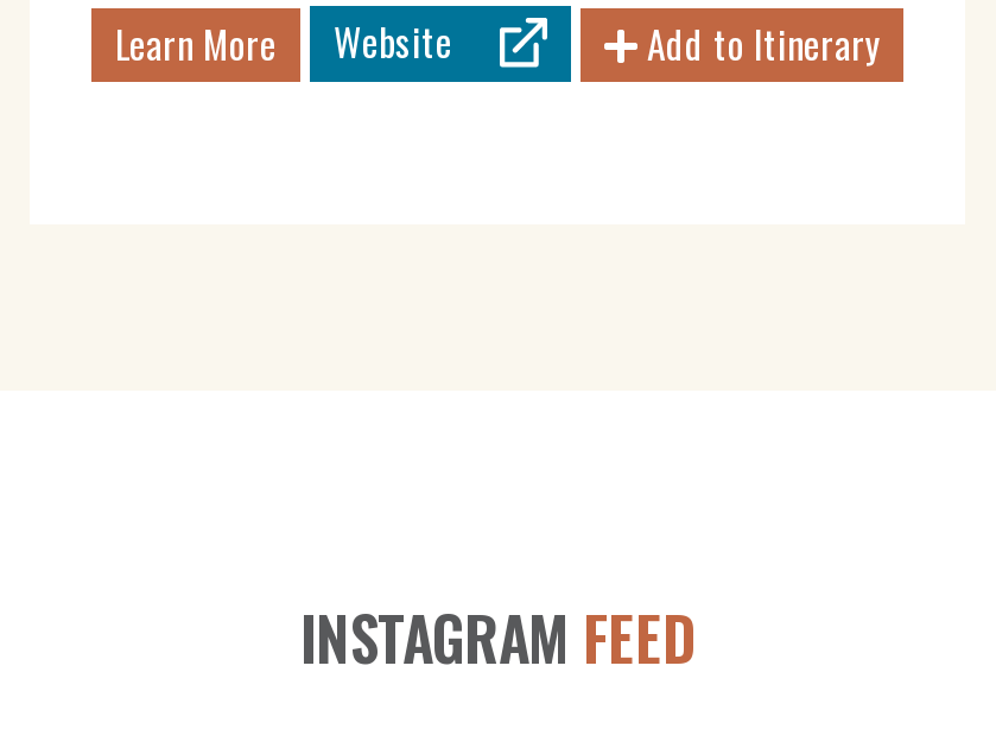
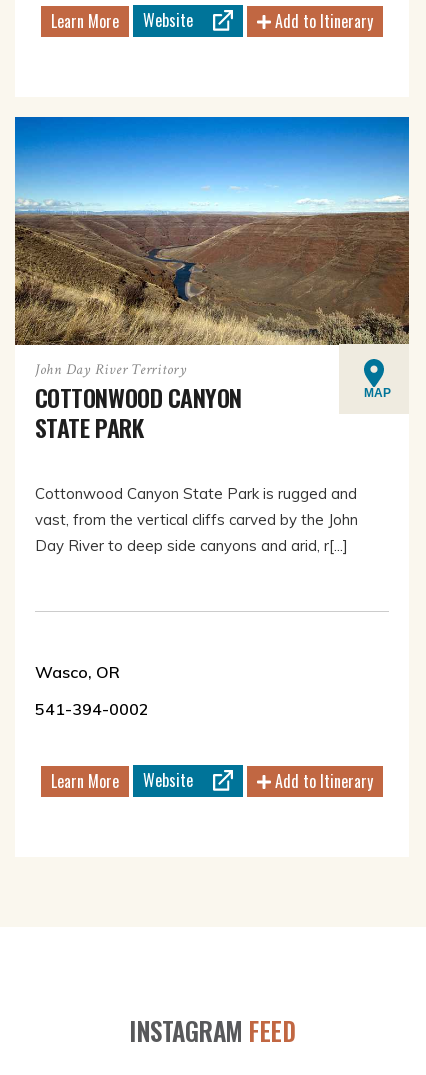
+ [image]
+ John Day River Territory
+ COTTONWOOD CANYON
+ STATE PARK

+ Cottonwood Canyon State Park is rugged and
+ vast, from the vertical cliffs carved by the John
+ Day River to deep side canyons and arid, r[...]

+ Wasco, OR
+ 541-394-0002
+ Learn More
+ Website
+ Add to Itinerary

+ MAP
